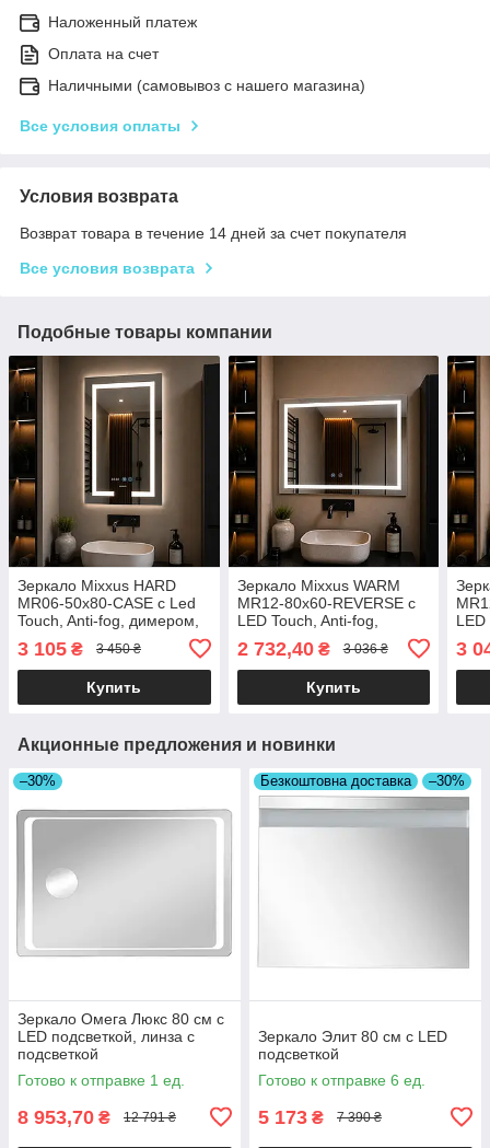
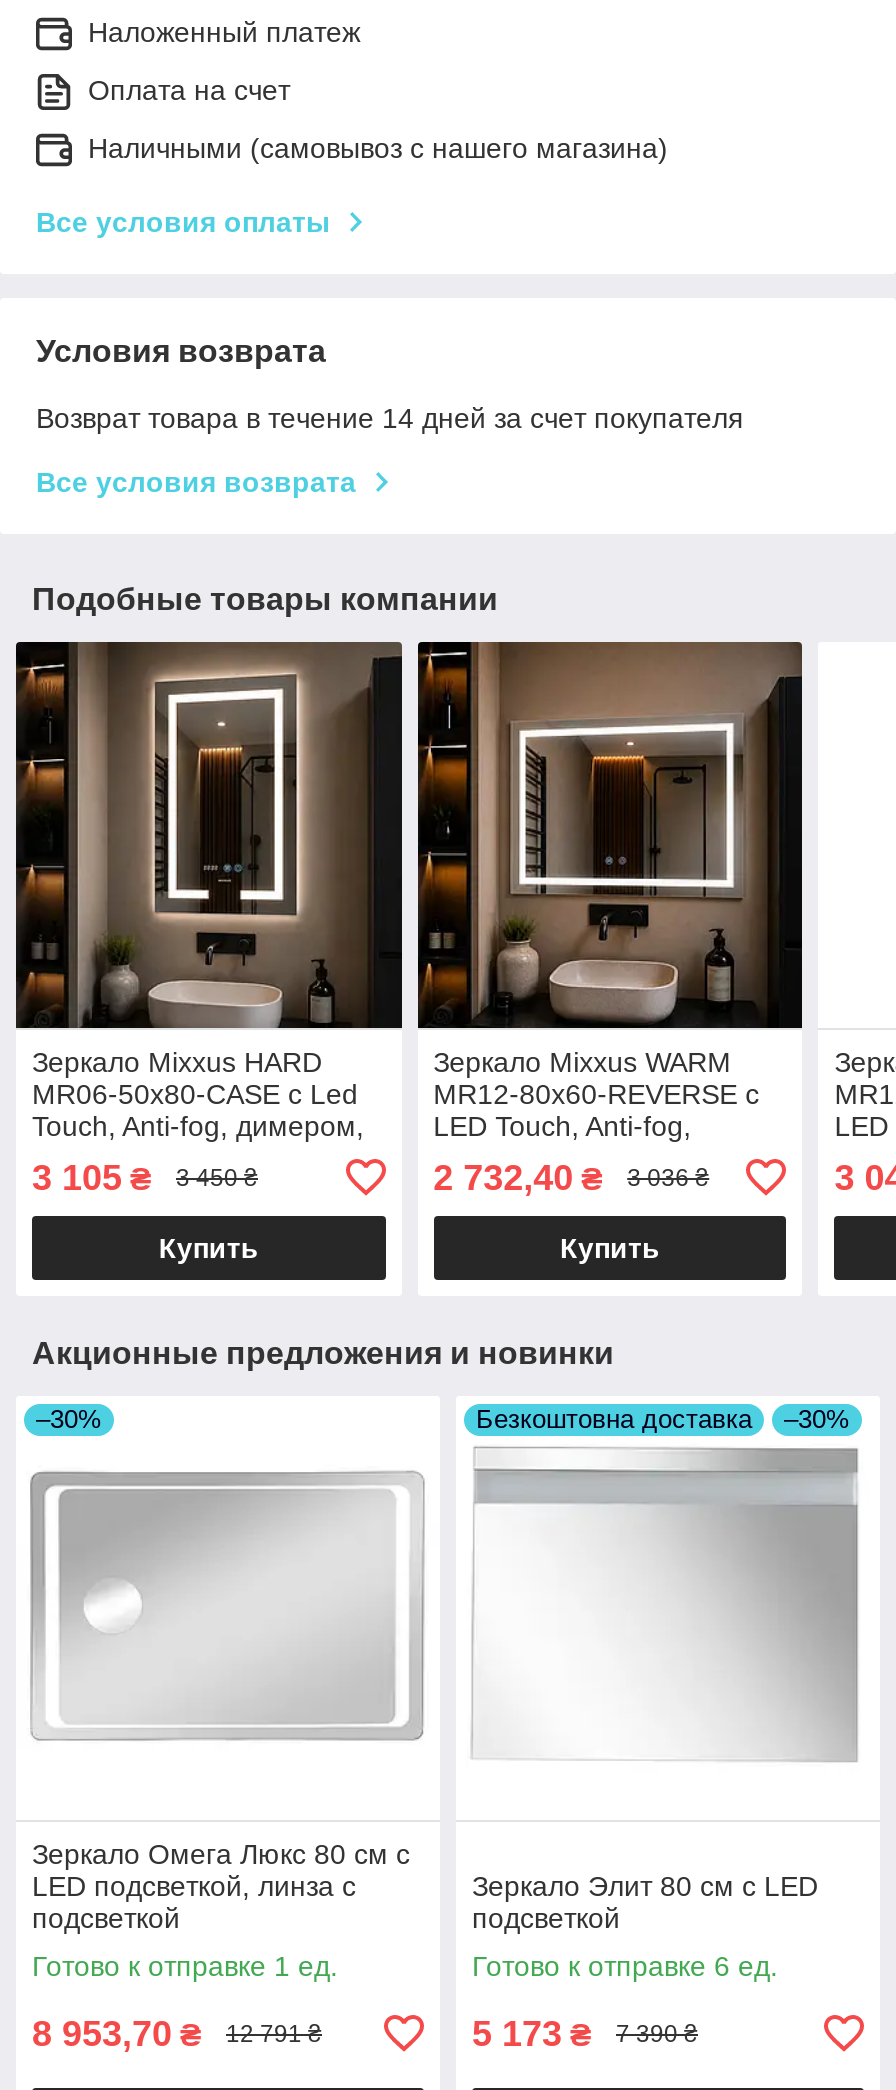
- [image]
